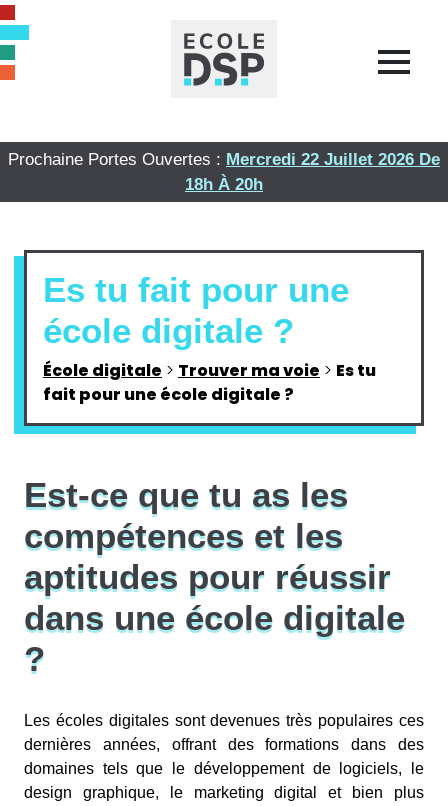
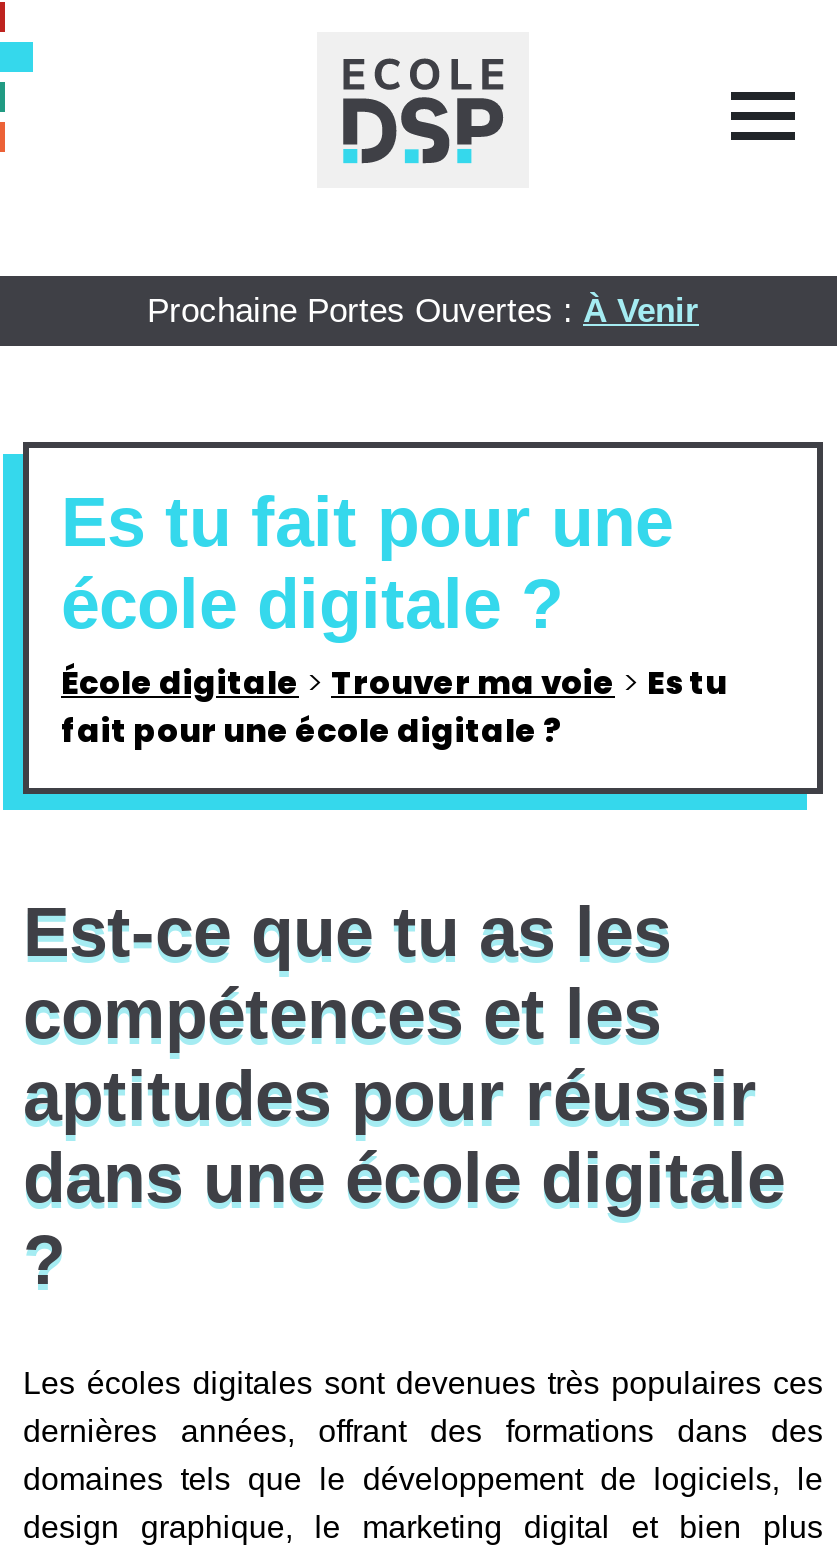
- Prochaine Portes Ouvertes : Mercredi 22 Juillet 2026 De
- 18h À 20h
+ Prochaine Portes Ouvertes : À Venir
